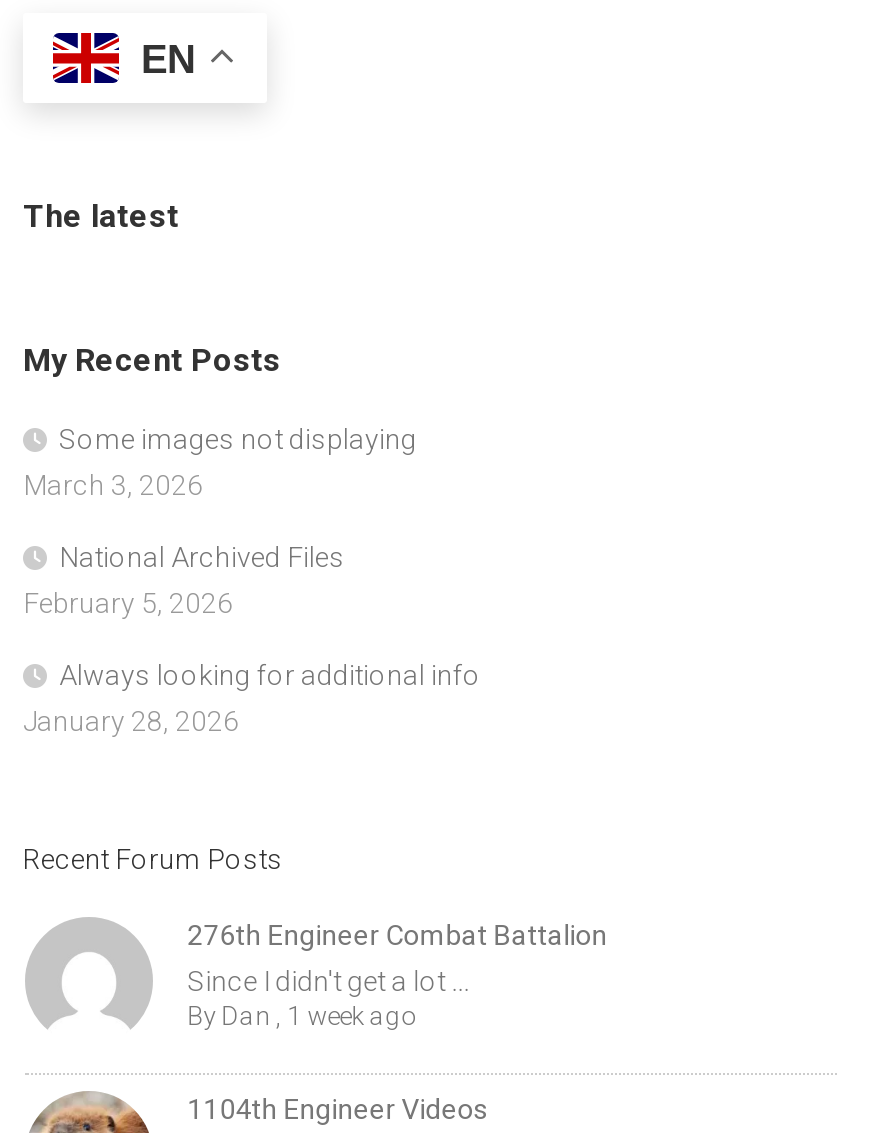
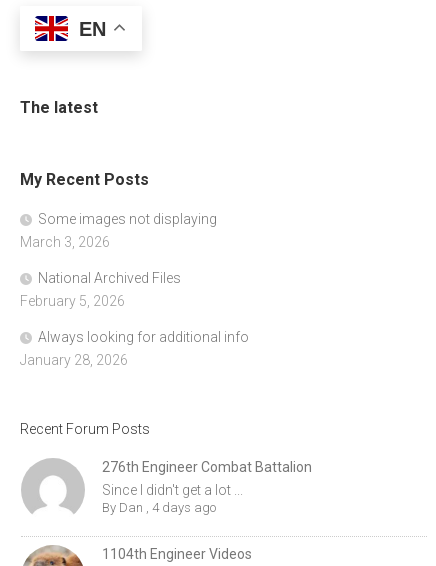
- By Dan, 1 week ago
+ By Dan, 4 days ago
